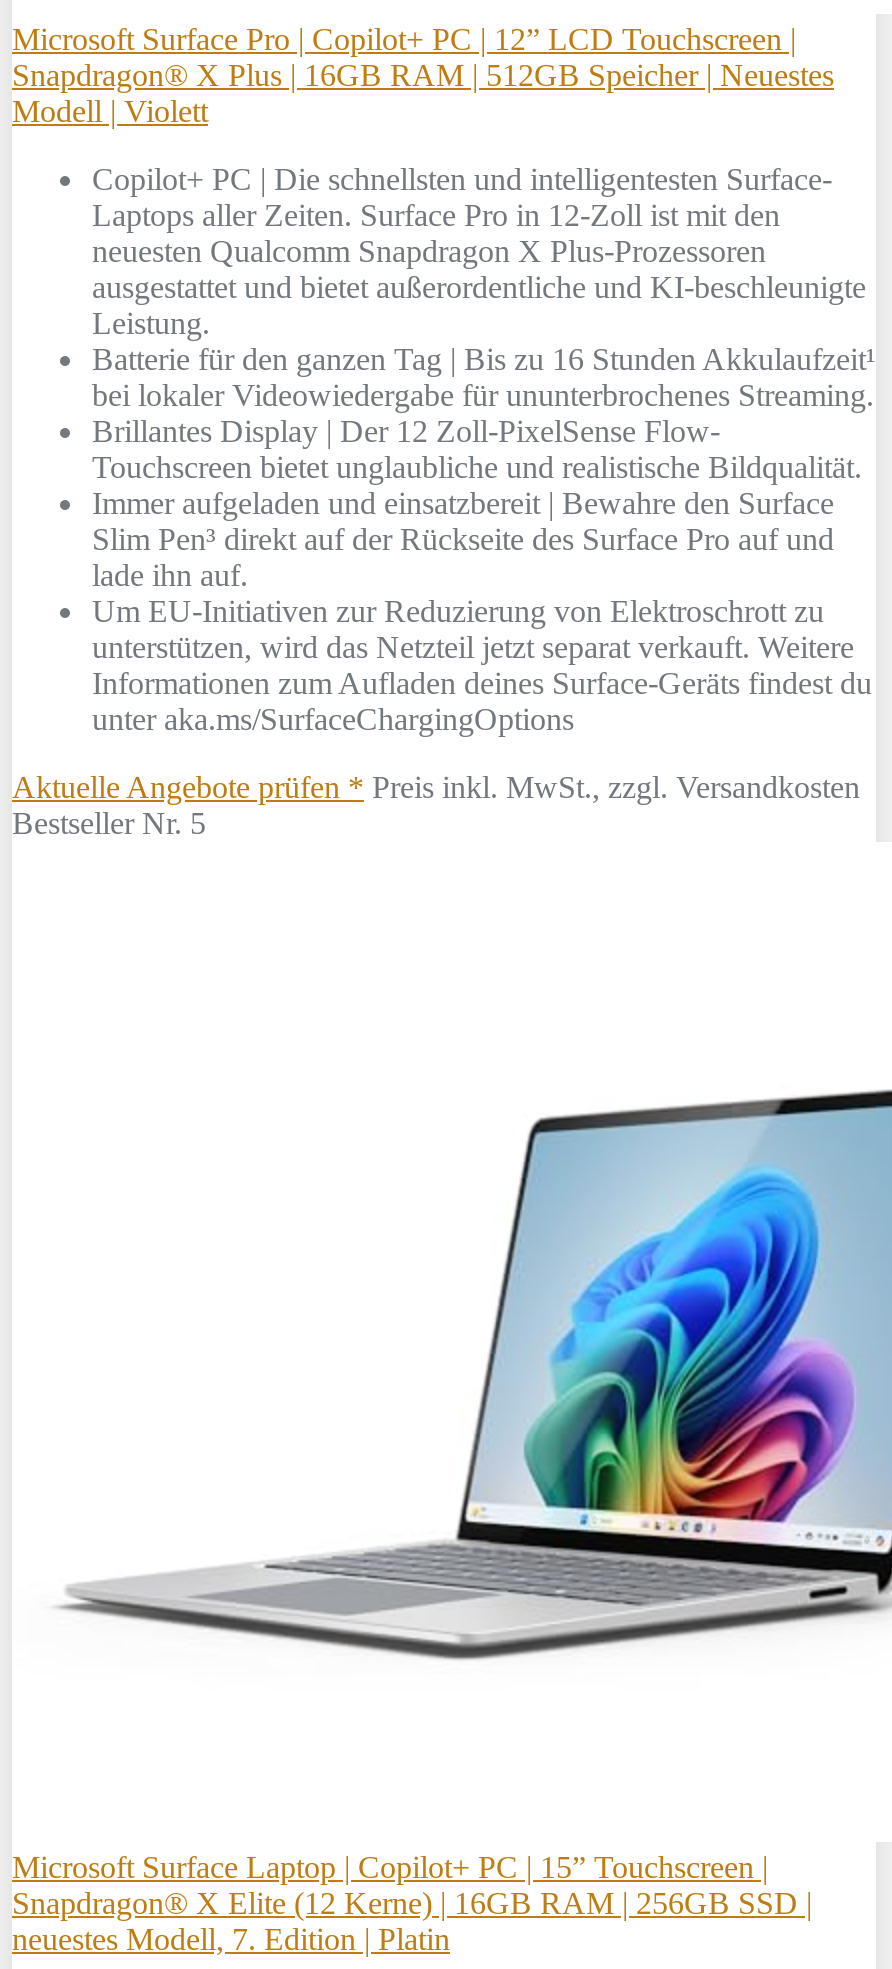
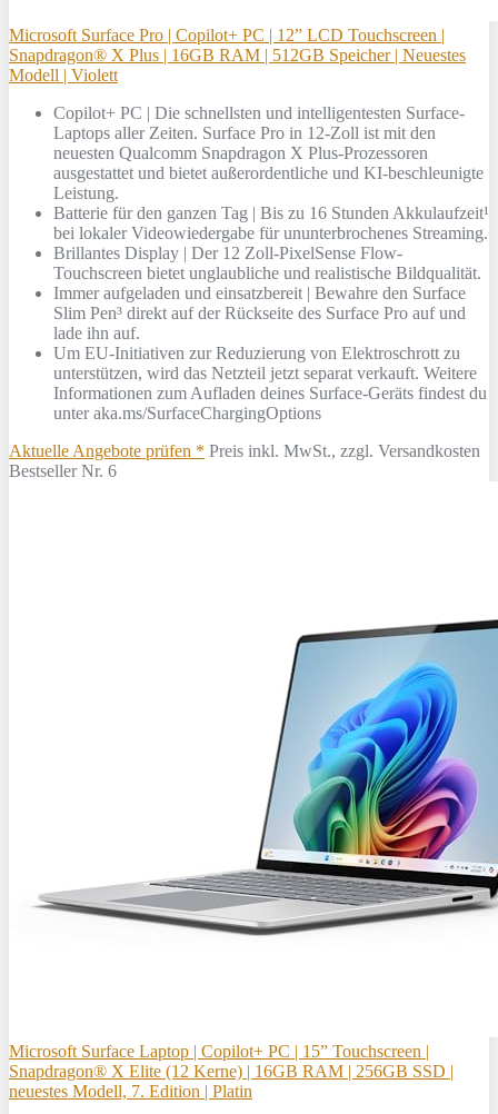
- Bestseller Nr. 5
+ Bestseller Nr. 6
